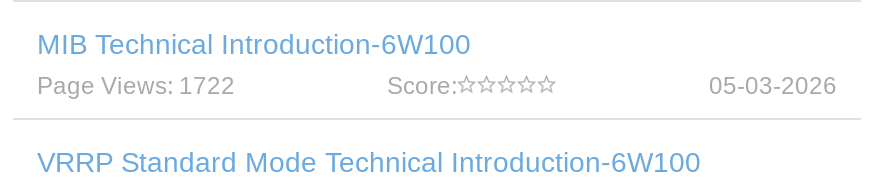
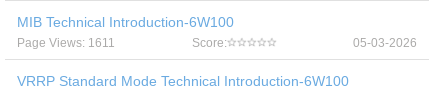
- Page Views: 1722
+ Page Views: 1611
